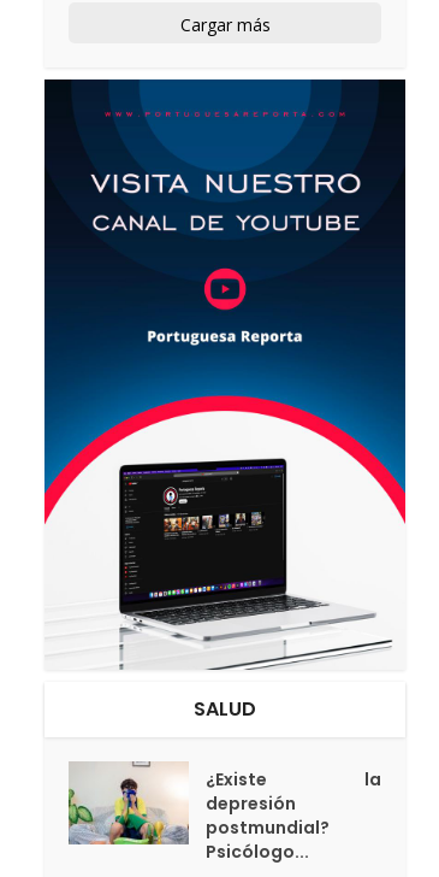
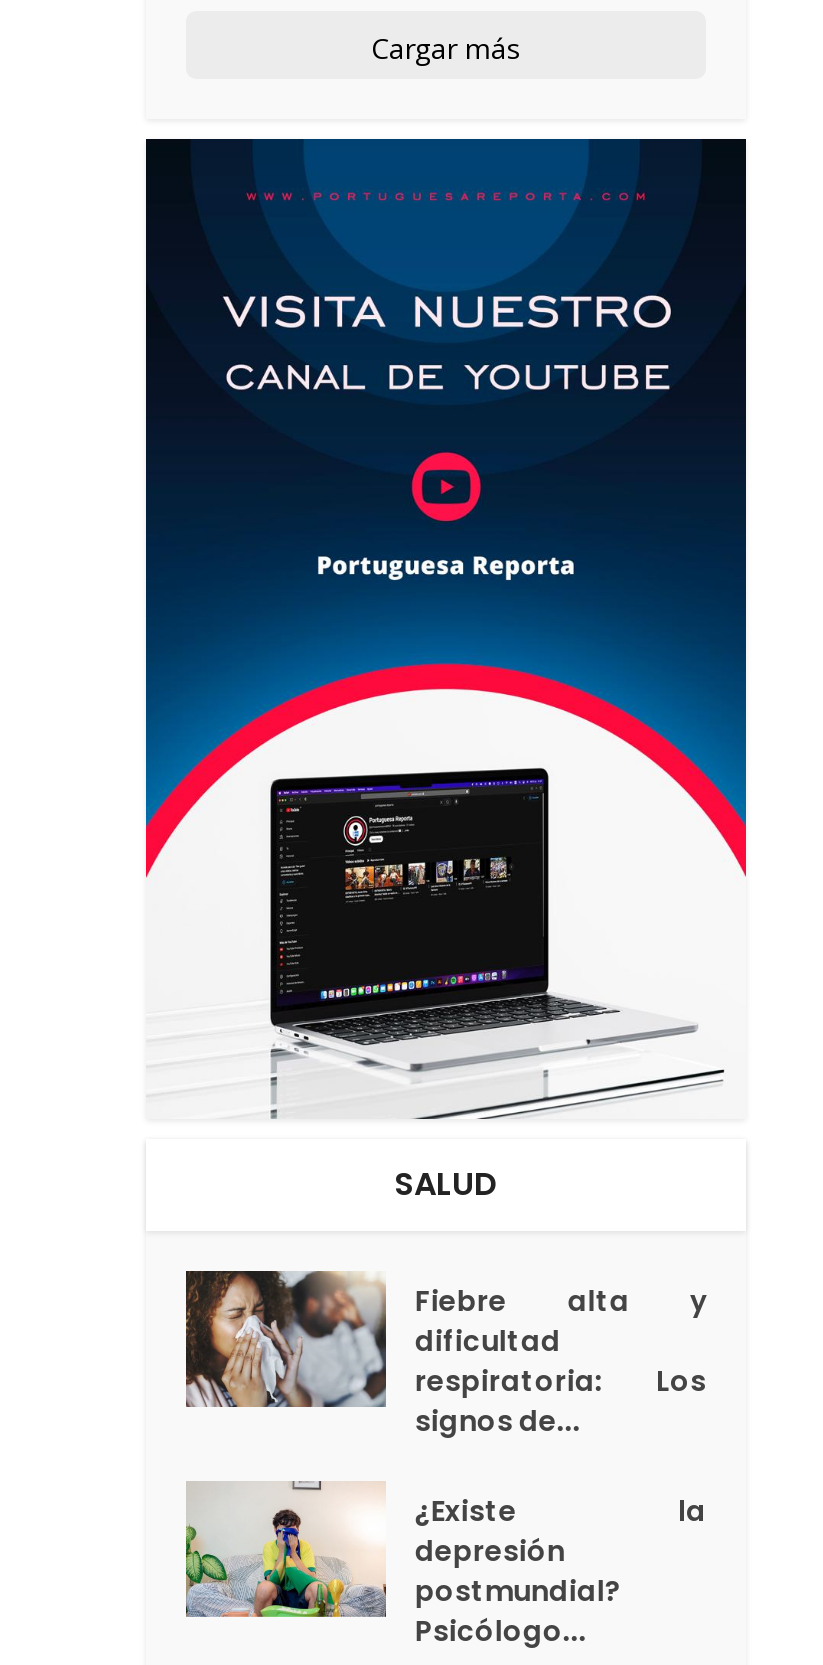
+ [image]
+ Fiebre alta y
+ dificultad
+ respiratoria: Los
+ signos de...
